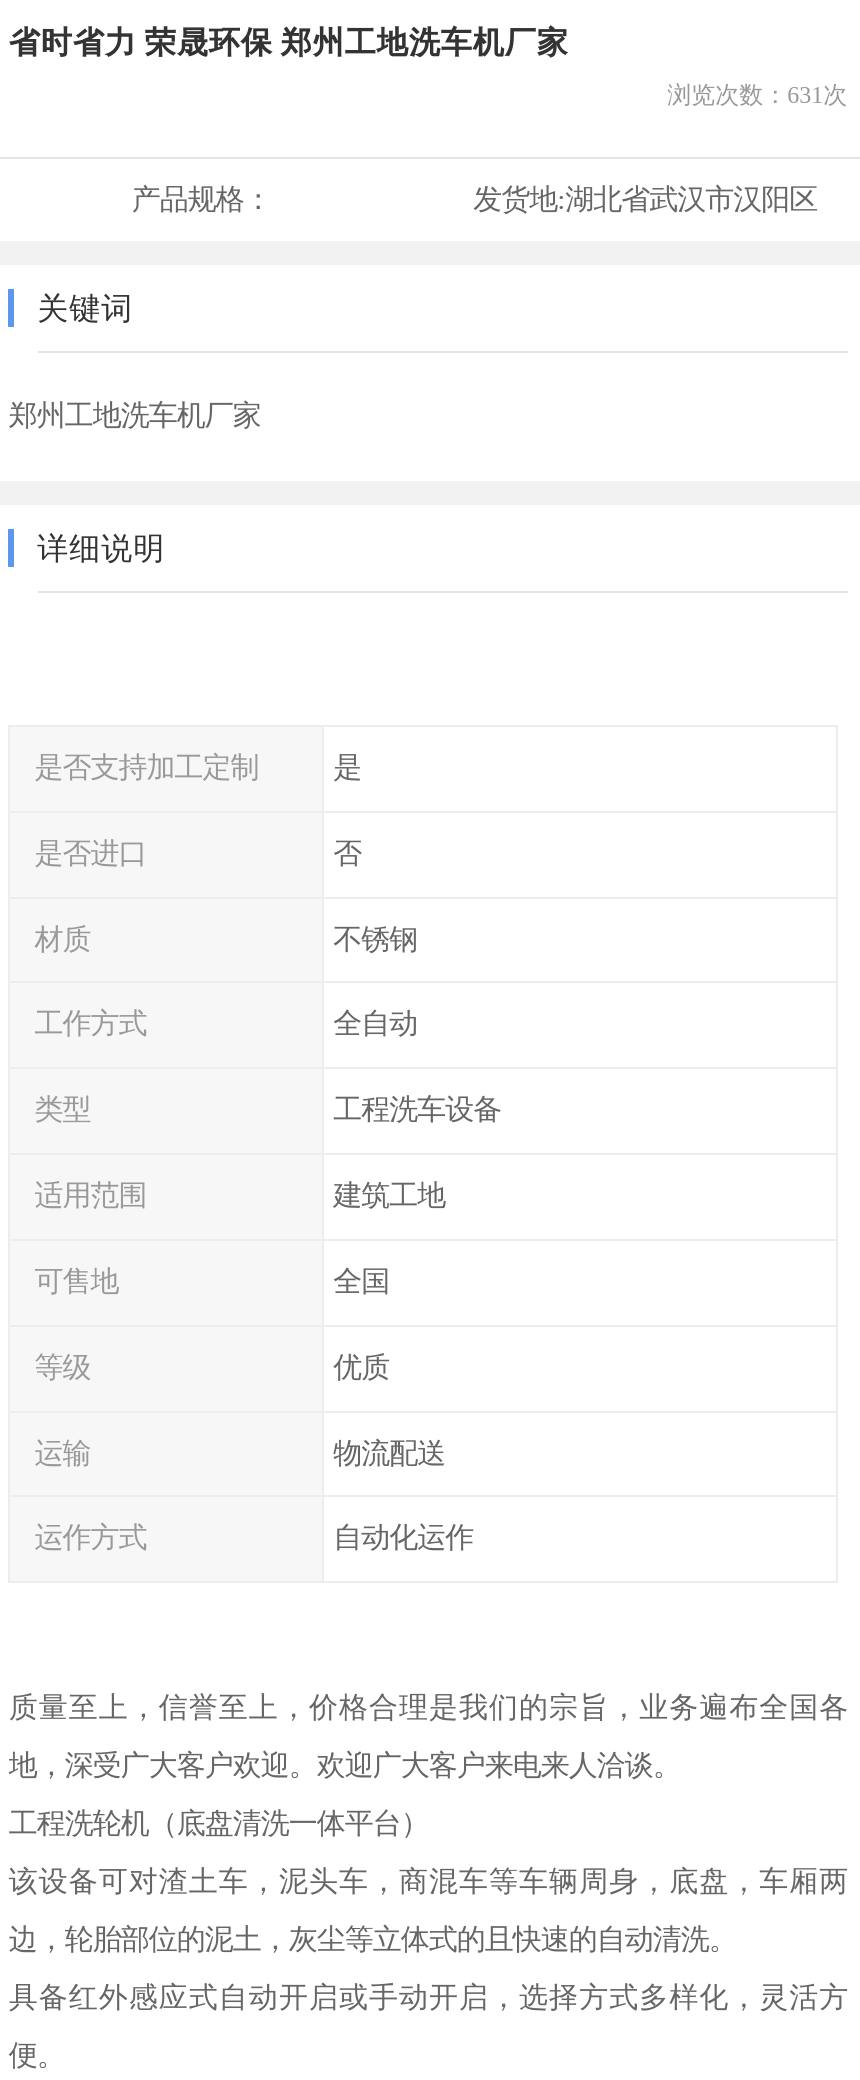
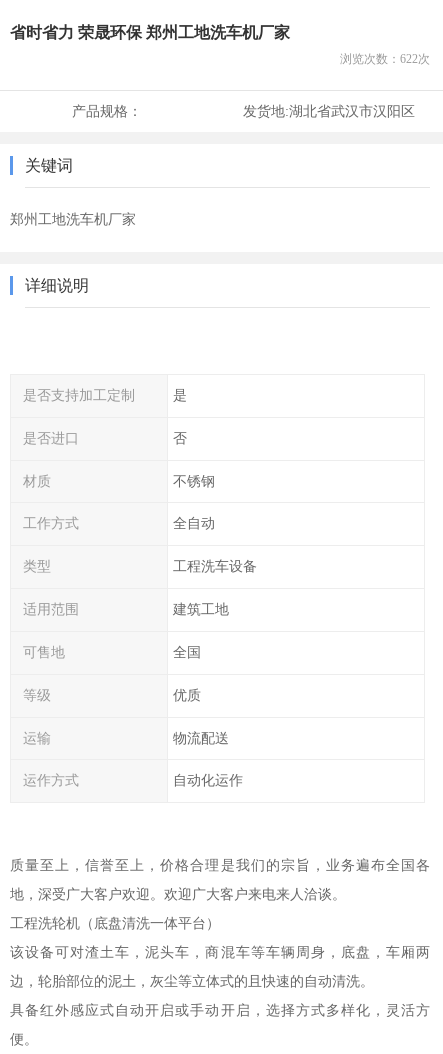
- 浏览次数：631次
+ 浏览次数：622次
